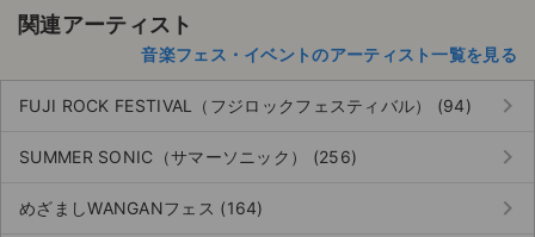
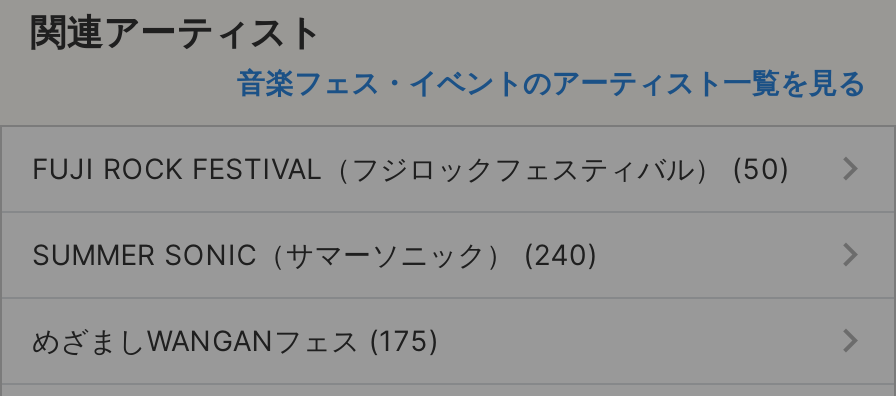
- FUJI ROCK FESTIVAL（フジロックフェスティバル） (94)
+ FUJI ROCK FESTIVAL（フジロックフェスティバル） (50)

- SUMMER SONIC（サマーソニック） (256)
+ SUMMER SONIC（サマーソニック） (240)

- めざましWANGANフェス (164)
+ めざましWANGANフェス (175)
